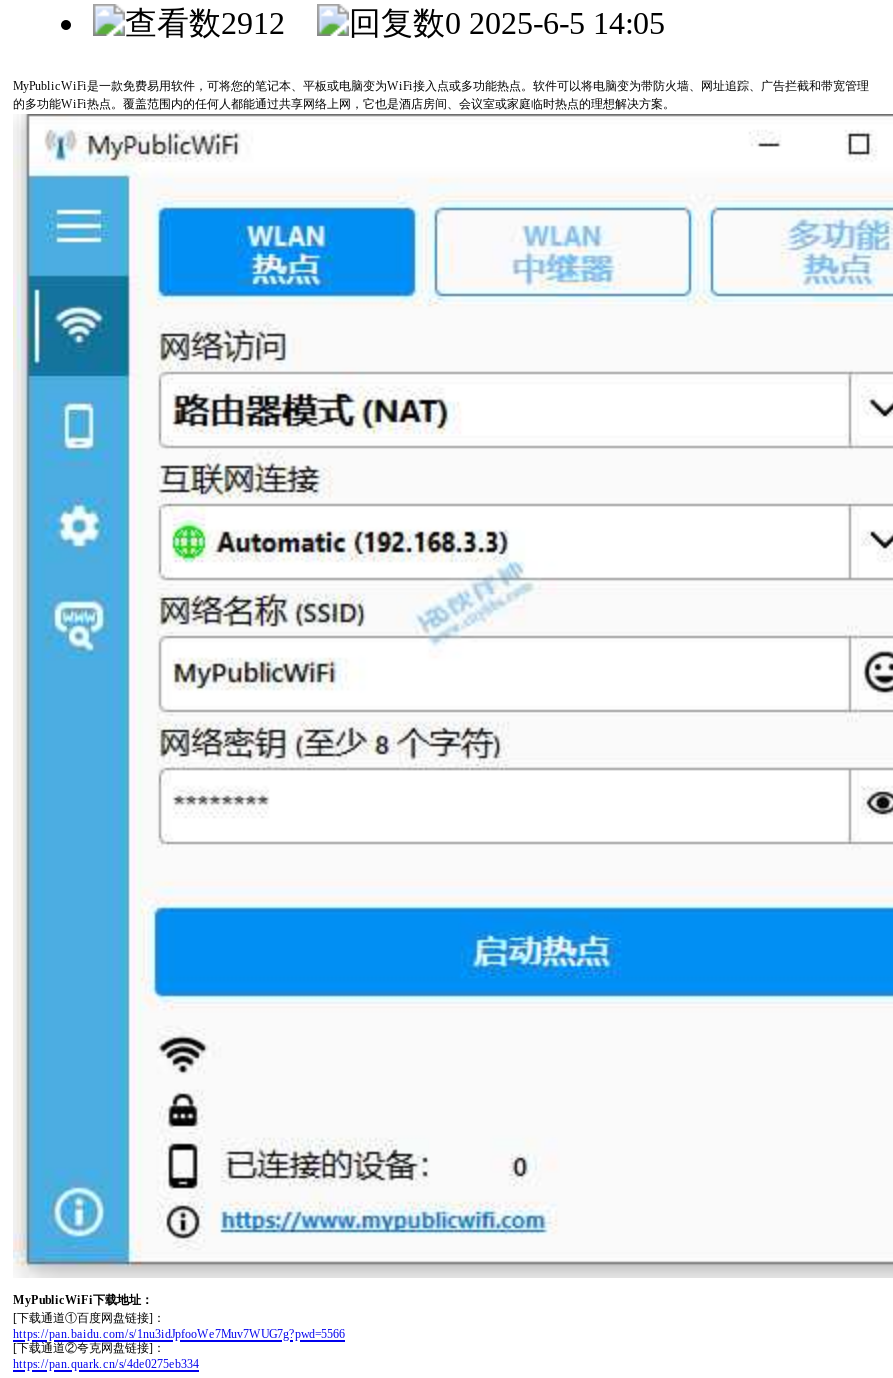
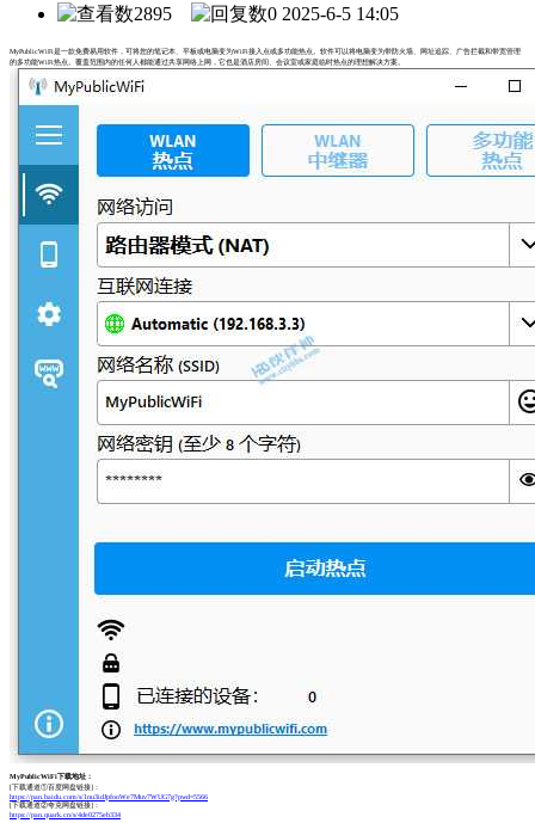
- 2912
+ 2895
